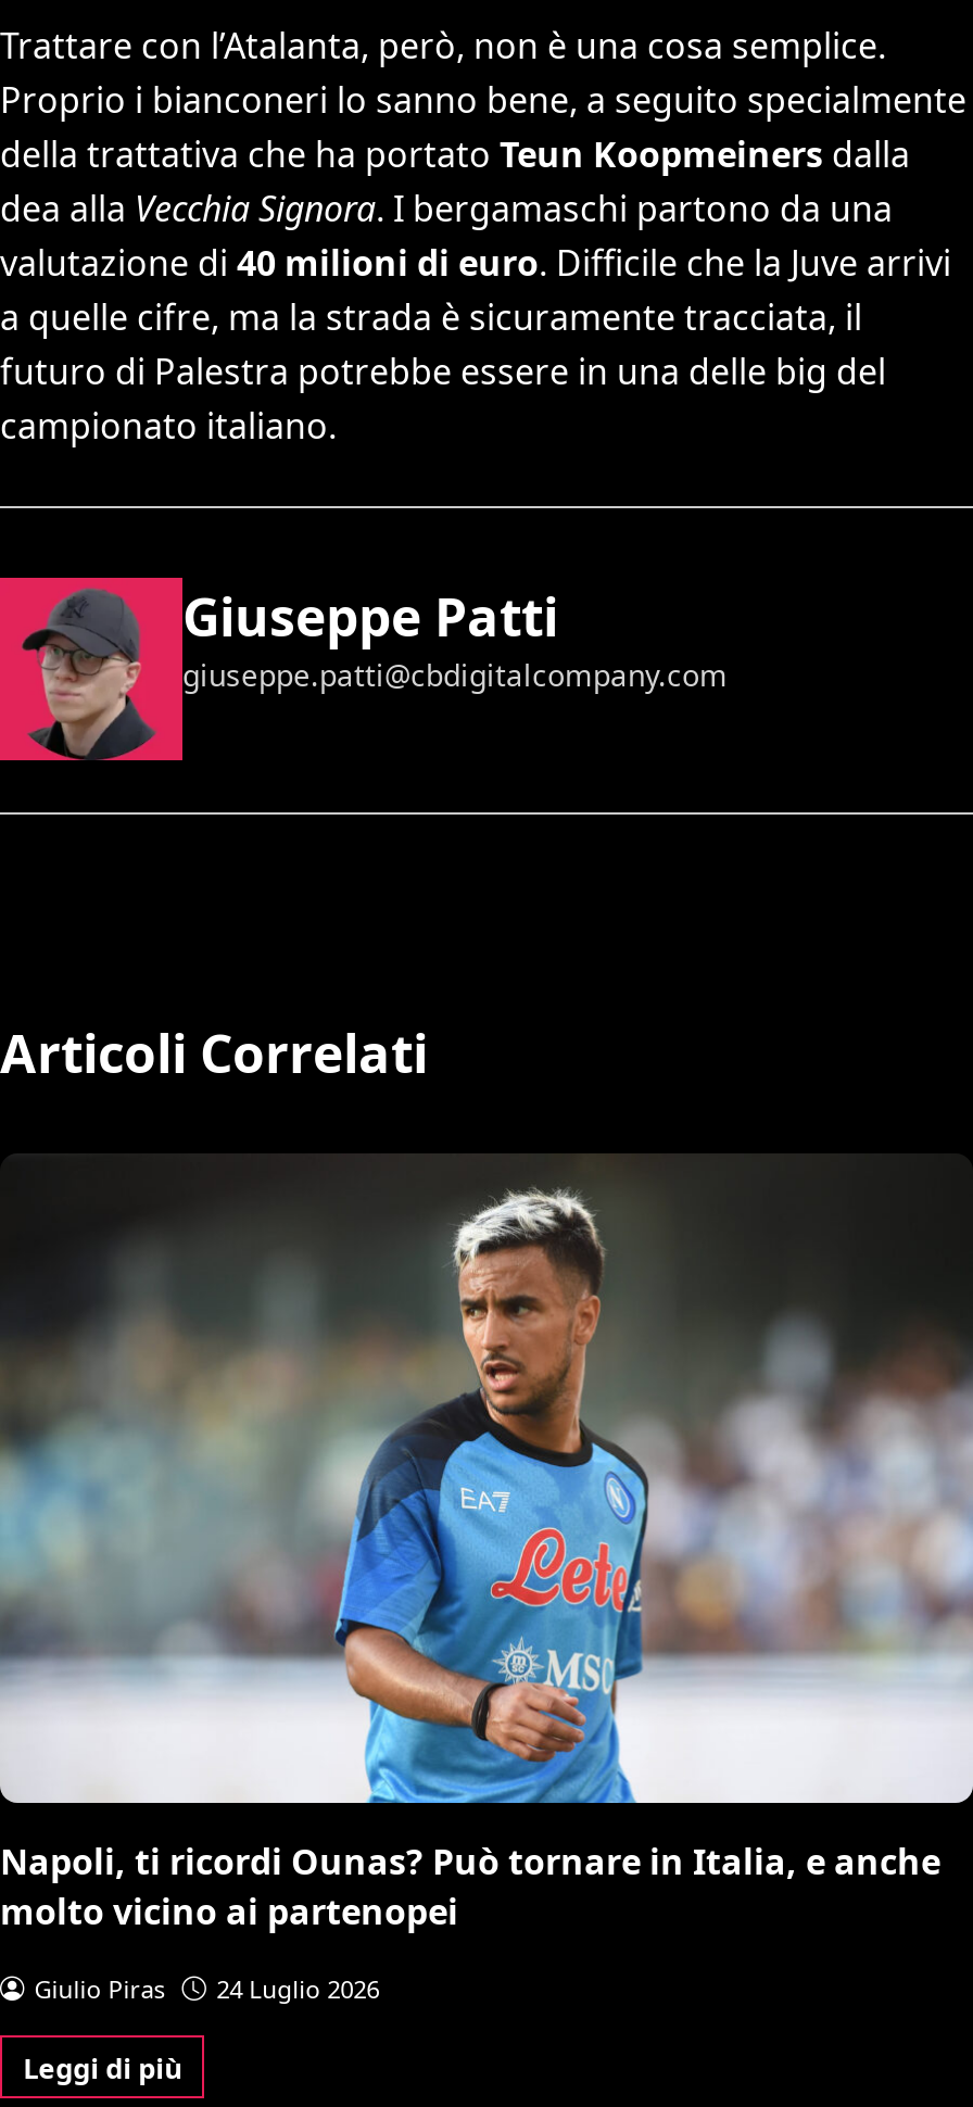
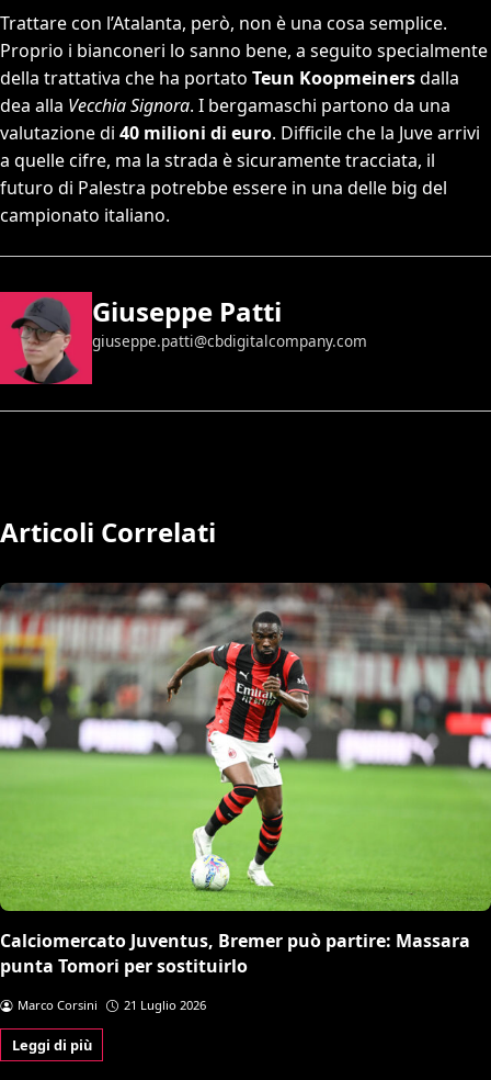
- [image]
- Napoli, ti ricordi Ounas? Può tornare in Italia, e anche
- molto vicino ai partenopei
+ [image]
+ Calciomercato Juventus, Bremer può partire: Massara
+ punta Tomori per sostituirlo

- Giulio Piras
- 24 Luglio 2026
+ Marco Corsini
+ 21 Luglio 2026
